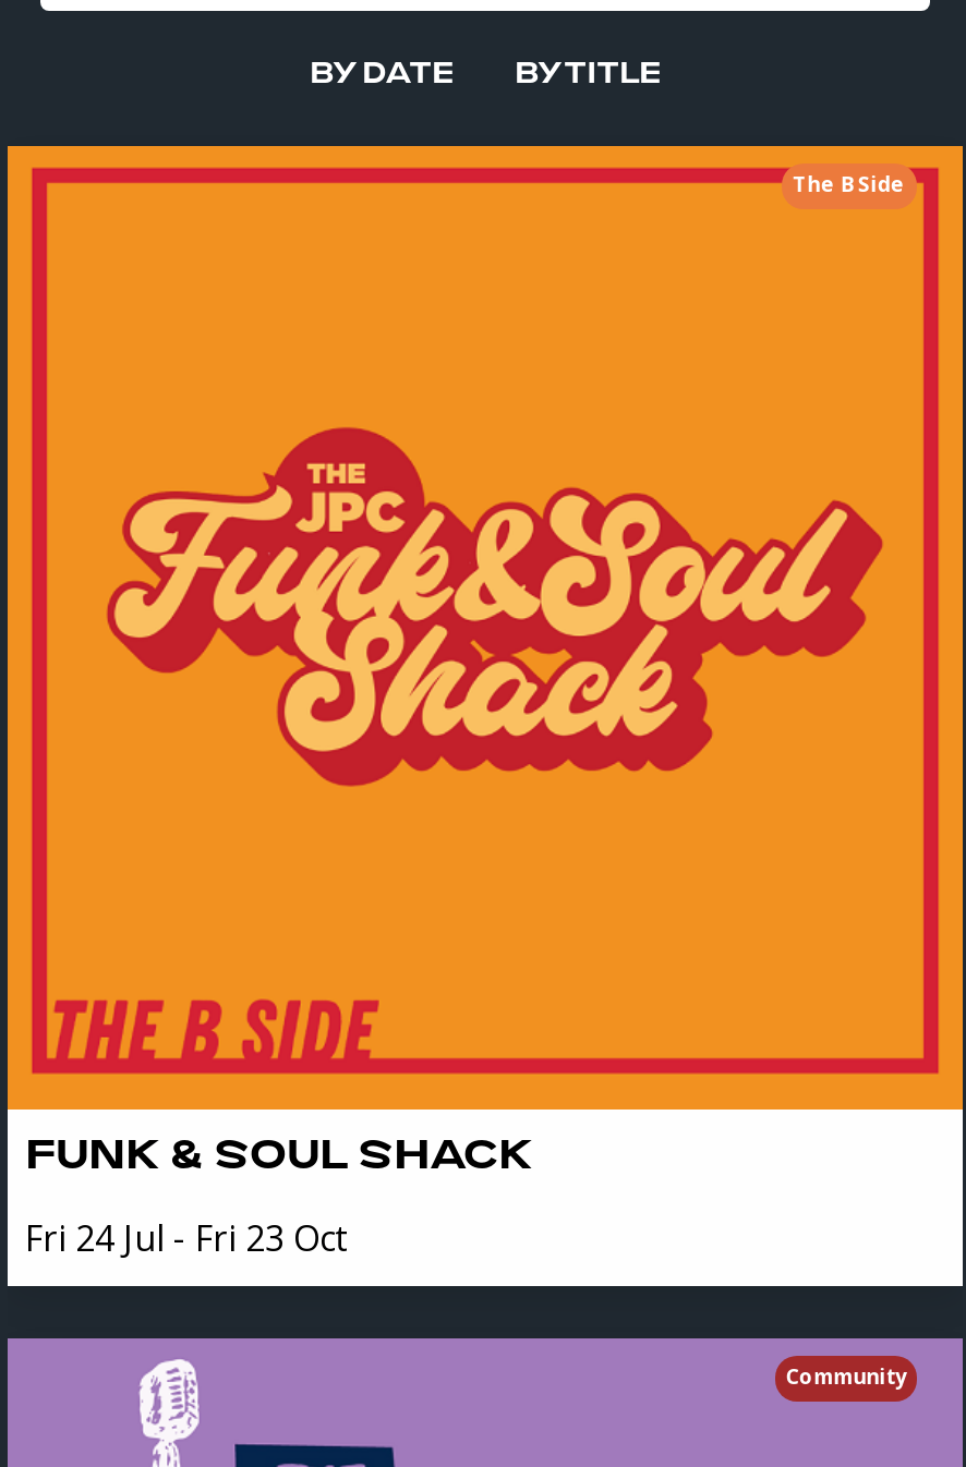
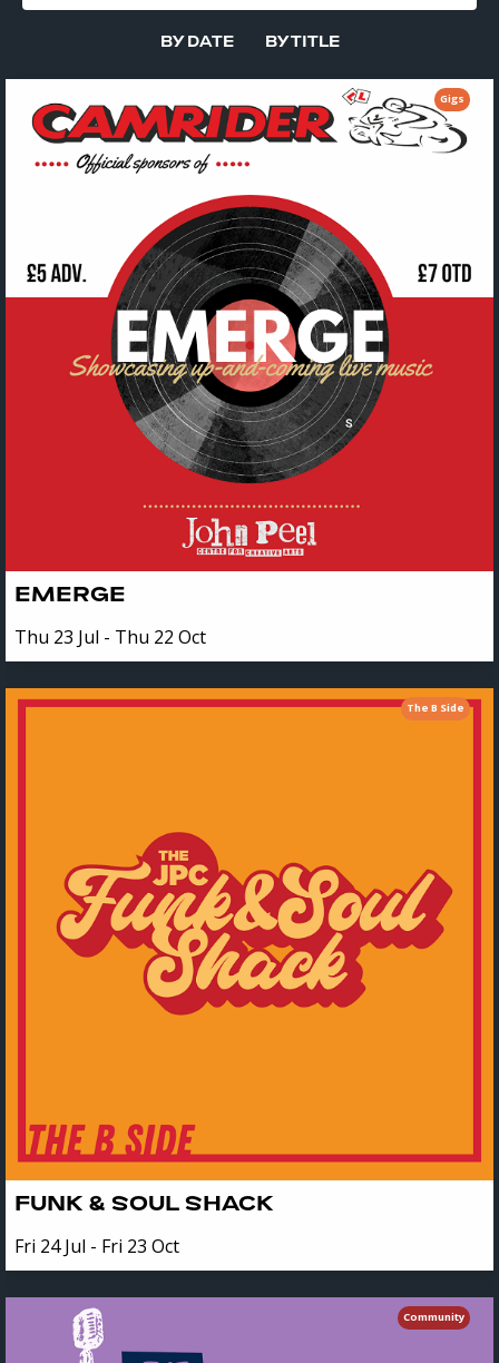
+ [image]
+ Gigs

+ EMERGE
+ Thu 23 Jul - Thu 22 Oct
